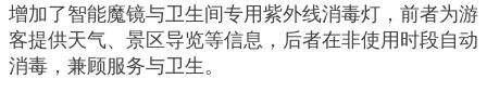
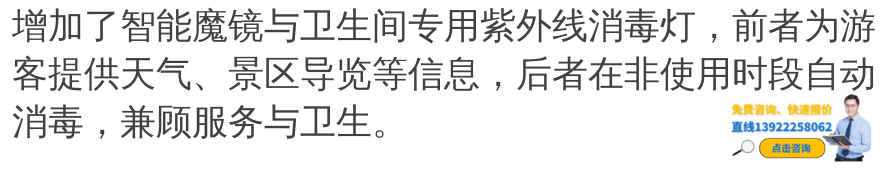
+ [image]
